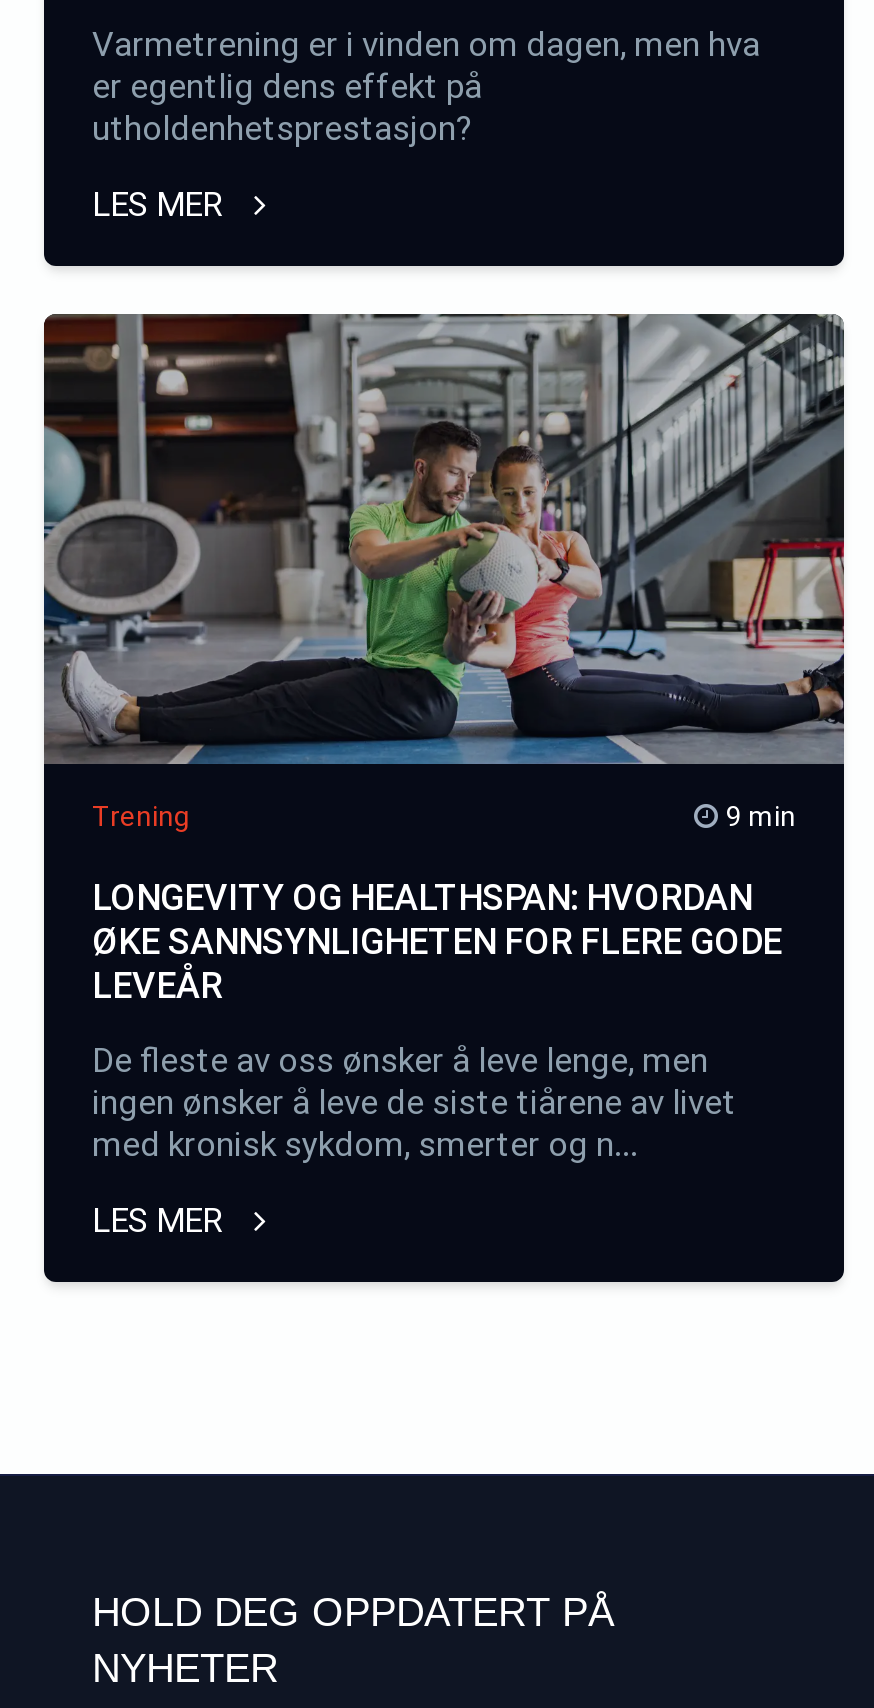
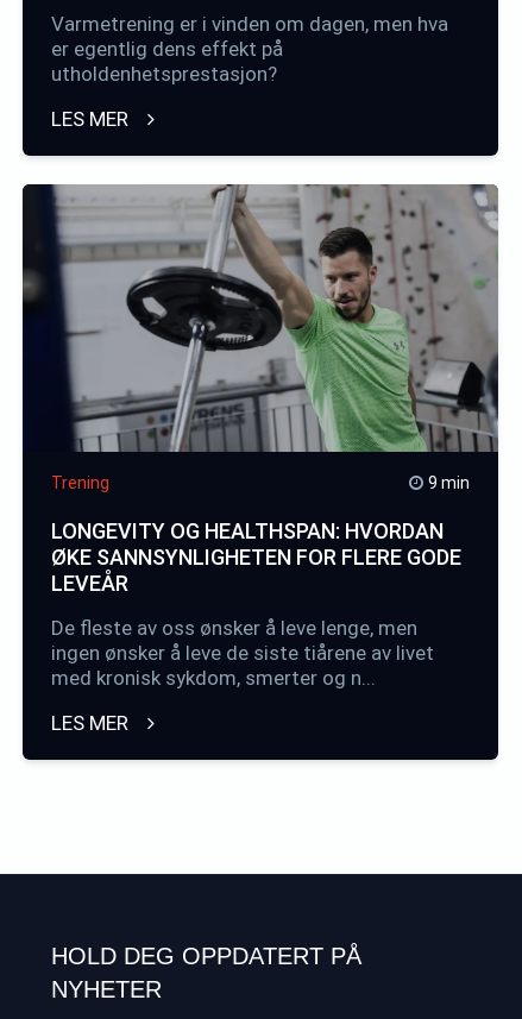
- [image]
+ [image]
